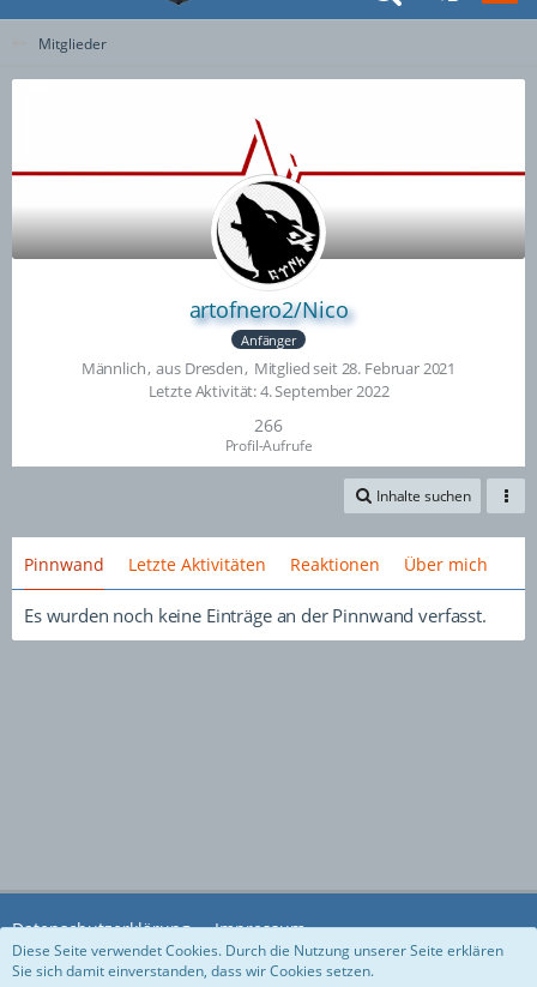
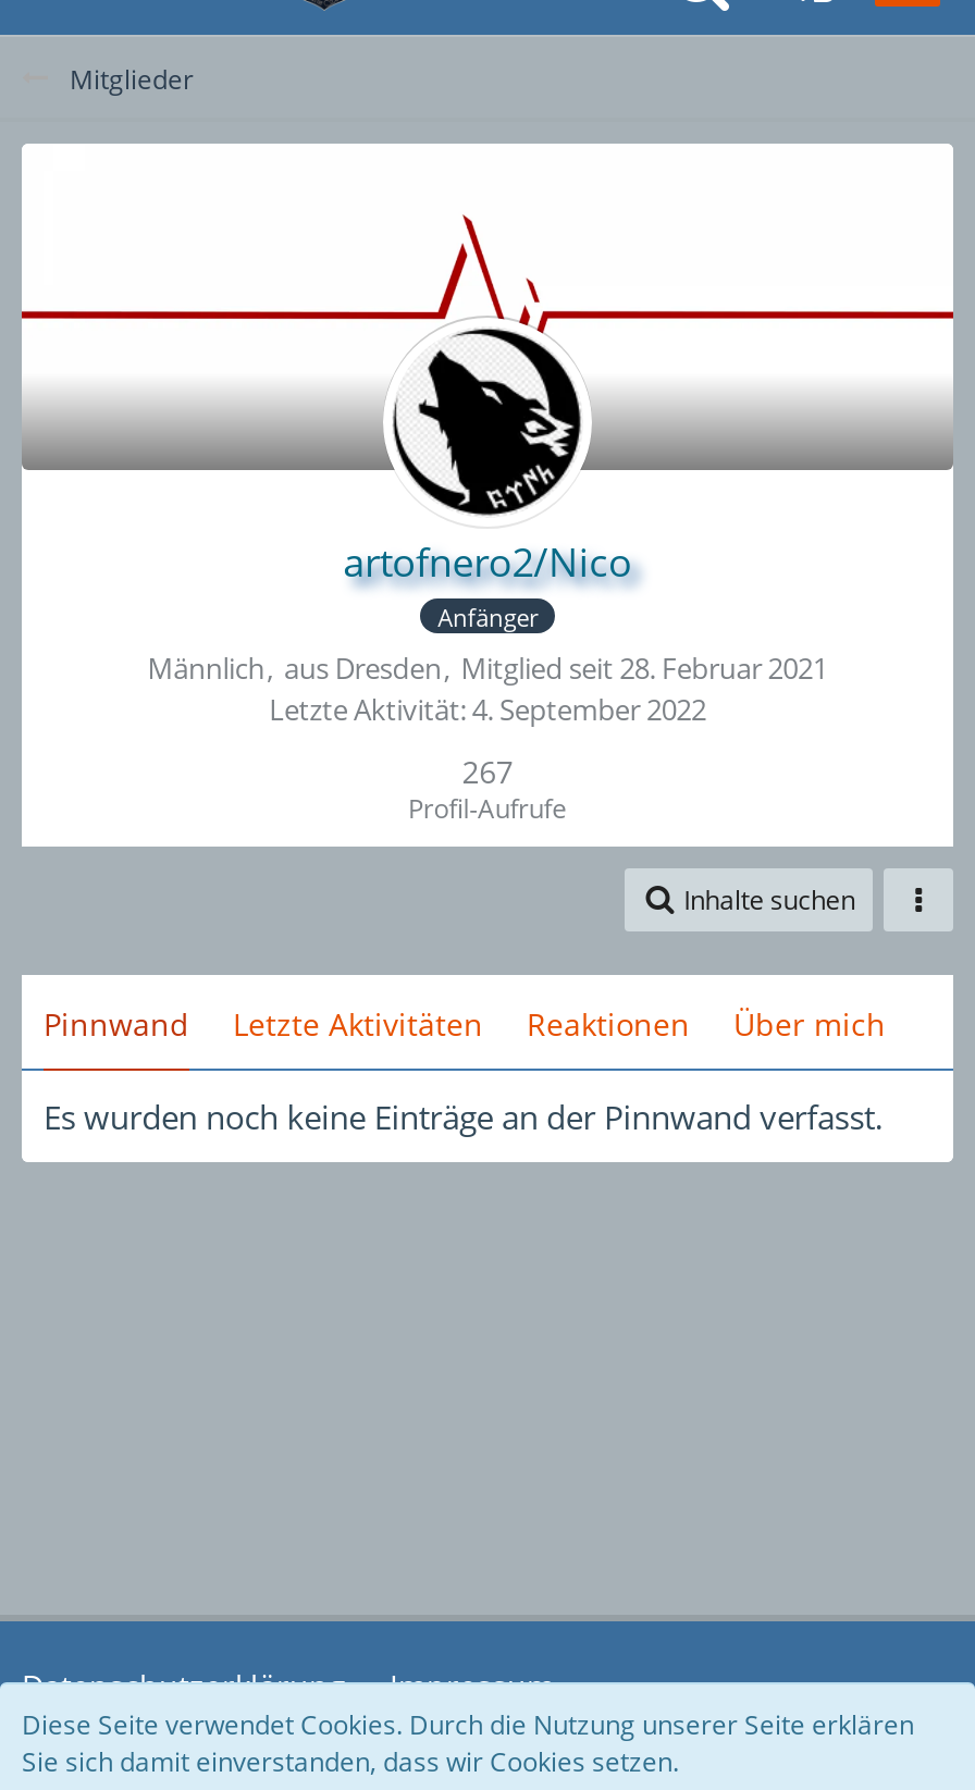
- 266
+ 267
